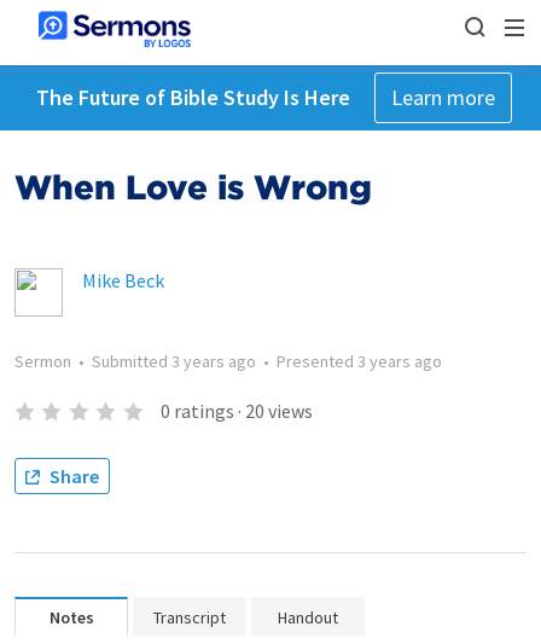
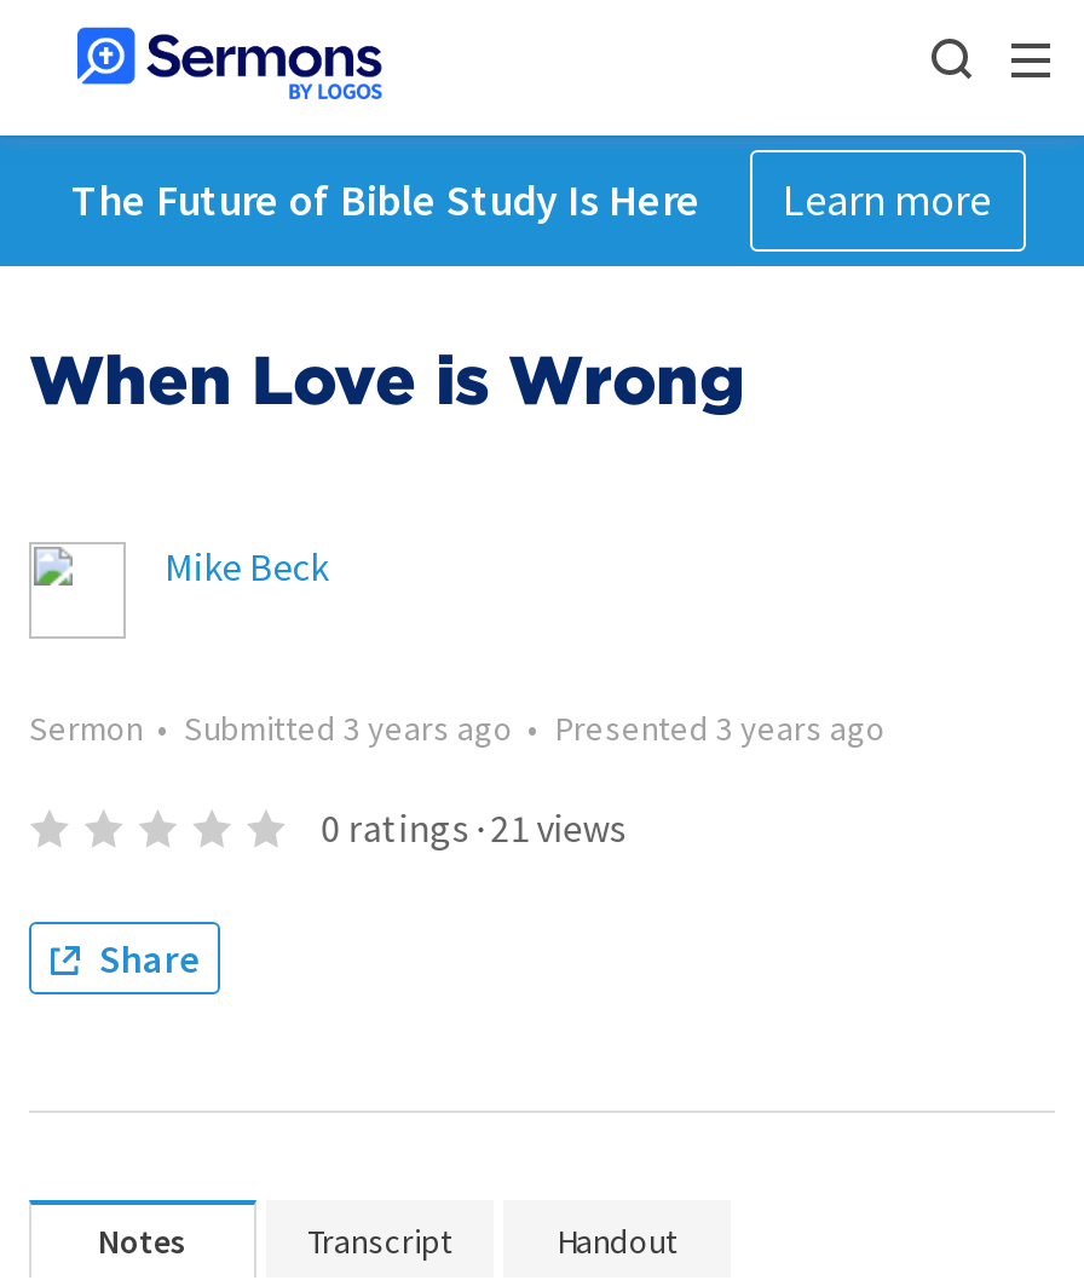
- 0 ratings · 20 views
+ 0 ratings · 21 views
